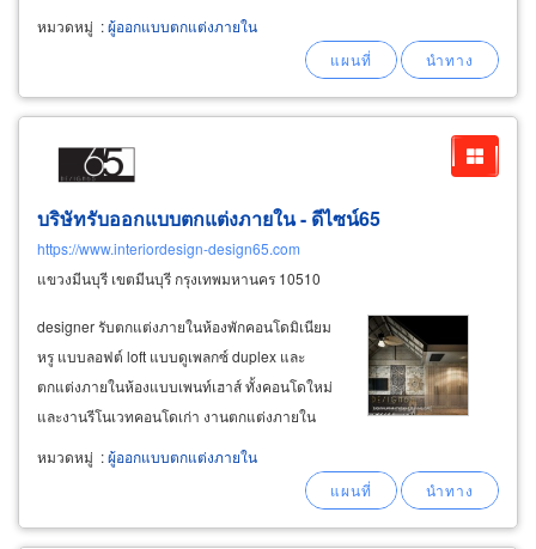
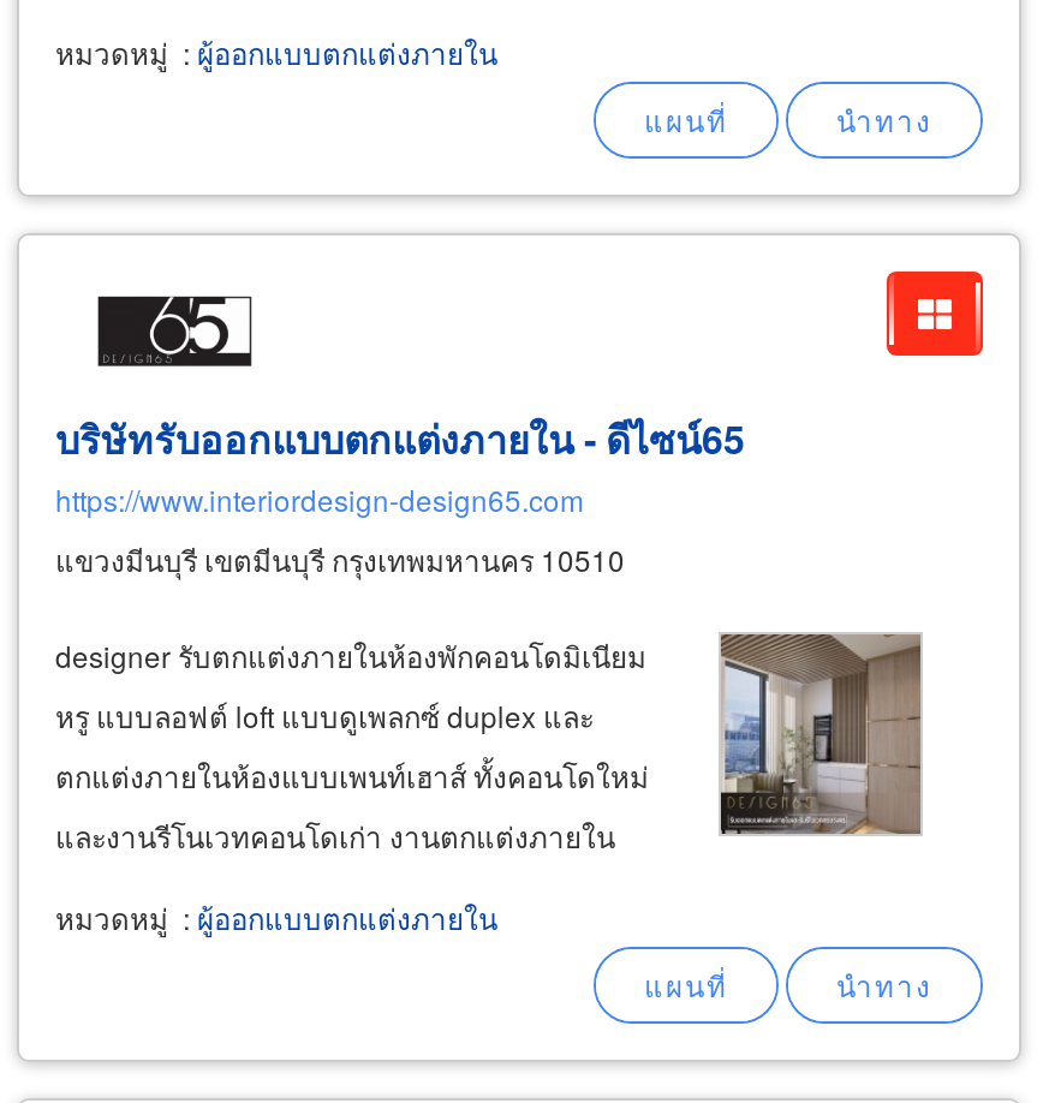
- [image]
+ [image]
